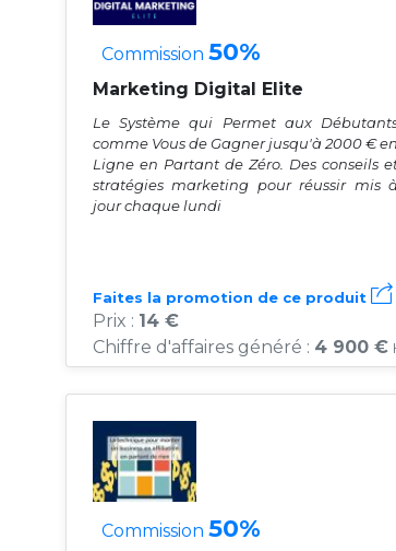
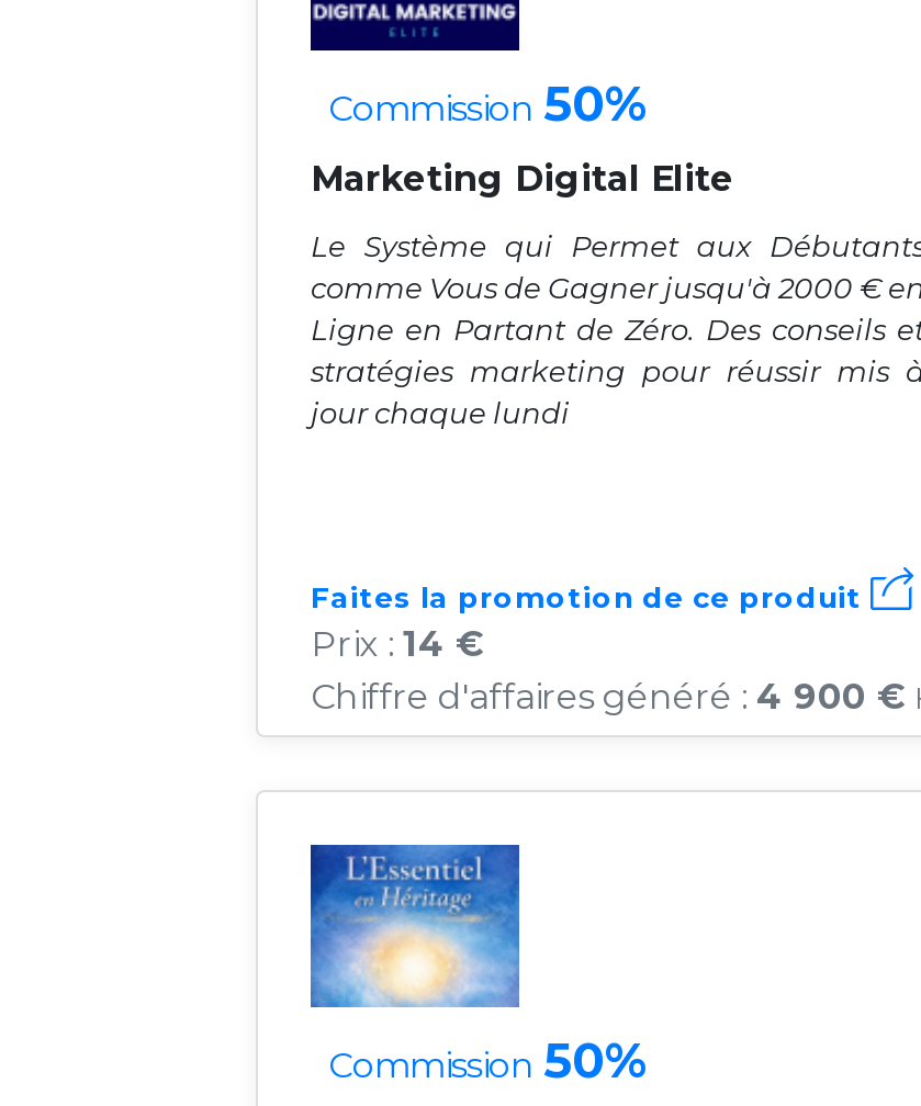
- [image]
+ [image]
